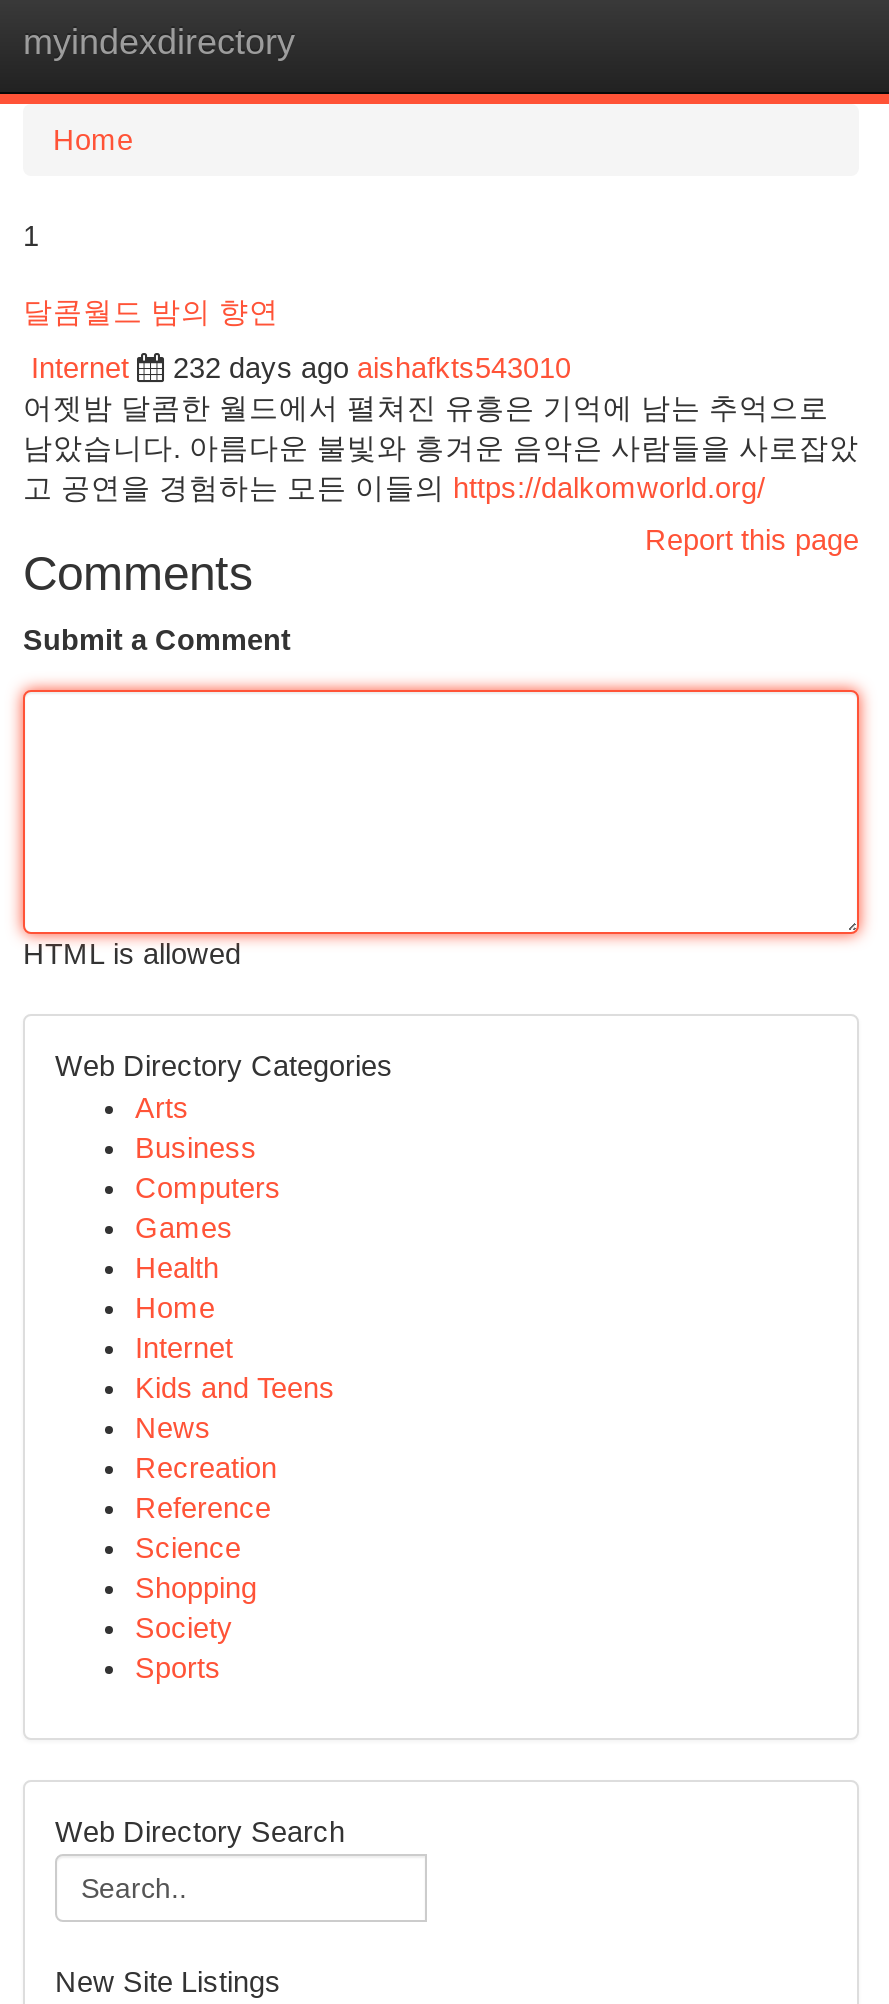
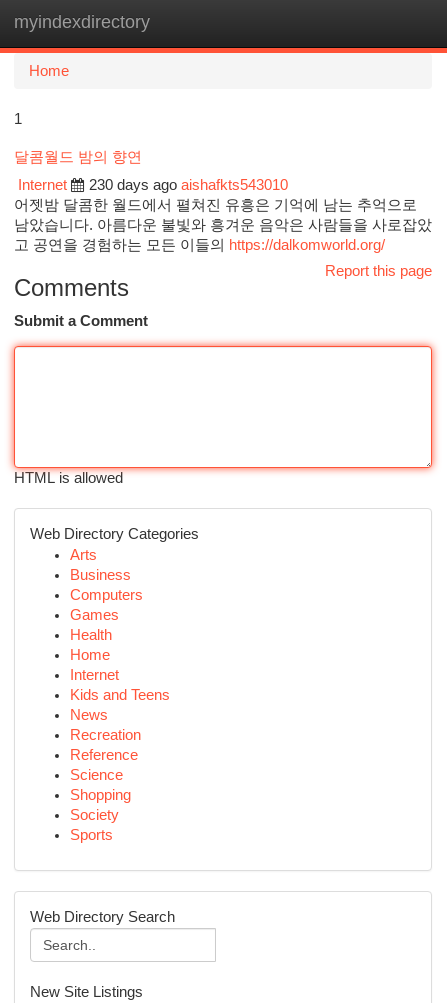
- 232 days ago aishafkts543010
+ 230 days ago aishafkts543010
